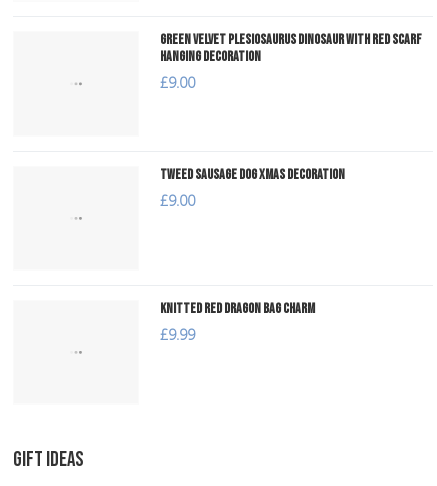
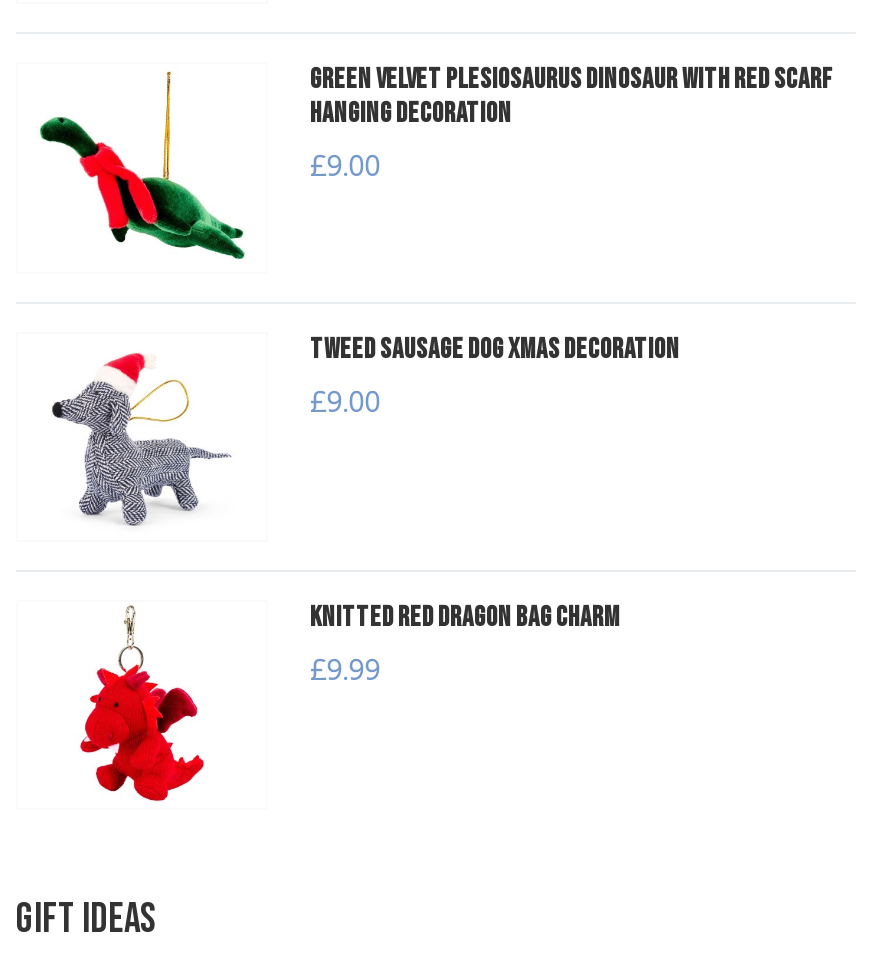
+ [image]

+ [image]

+ [image]
